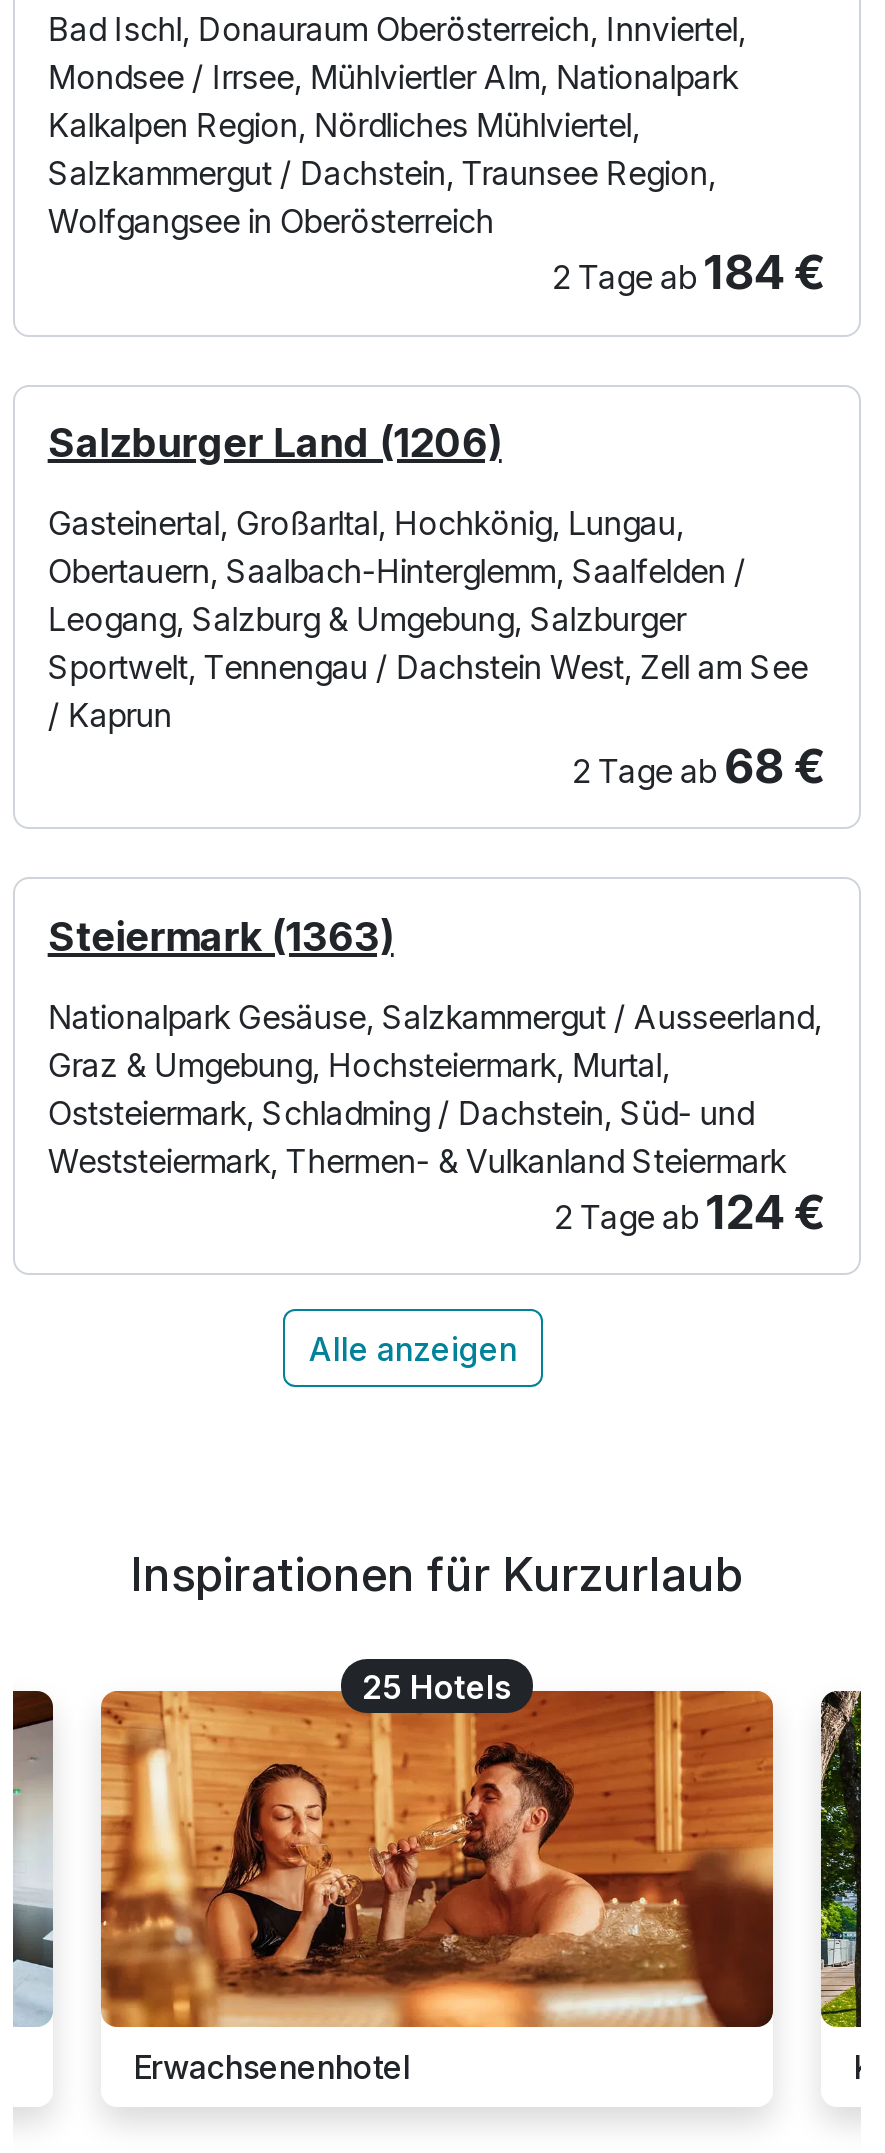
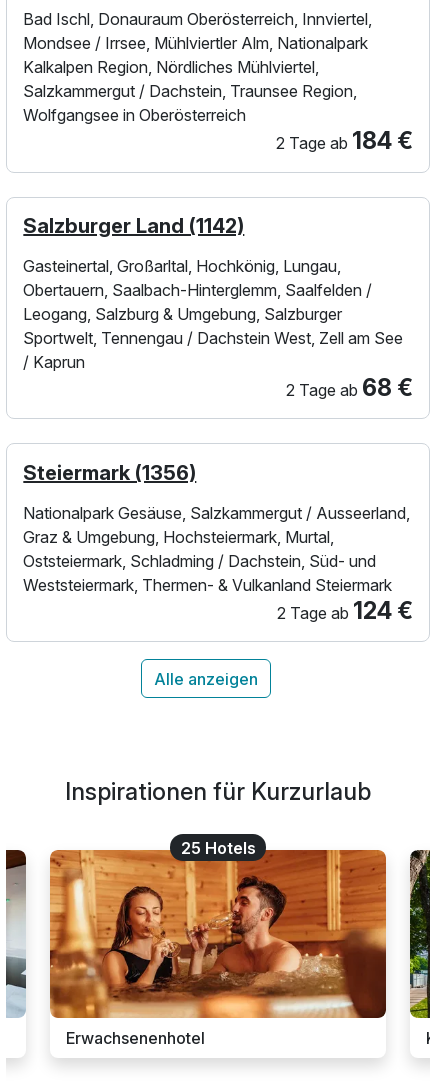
- Salzburger Land (1206)
+ Salzburger Land (1142)

- Steiermark (1363)
+ Steiermark (1356)
